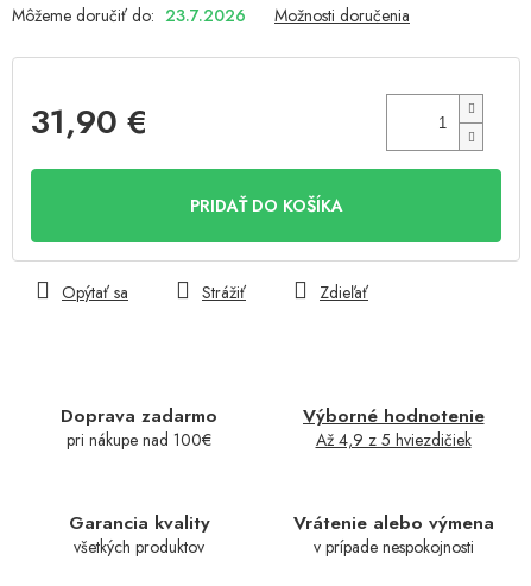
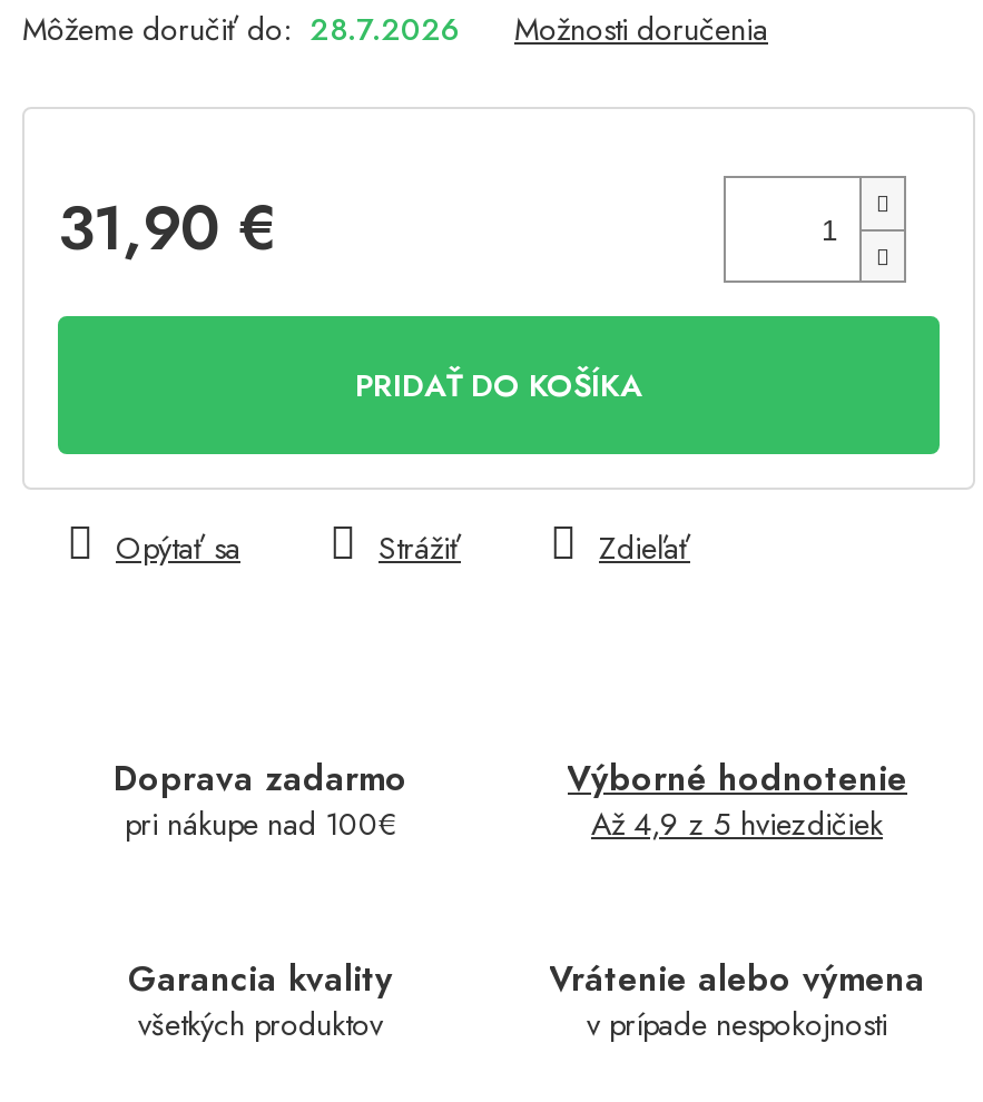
- Môžeme doručiť do: 23.7.2026
+ Môžeme doručiť do: 28.7.2026
